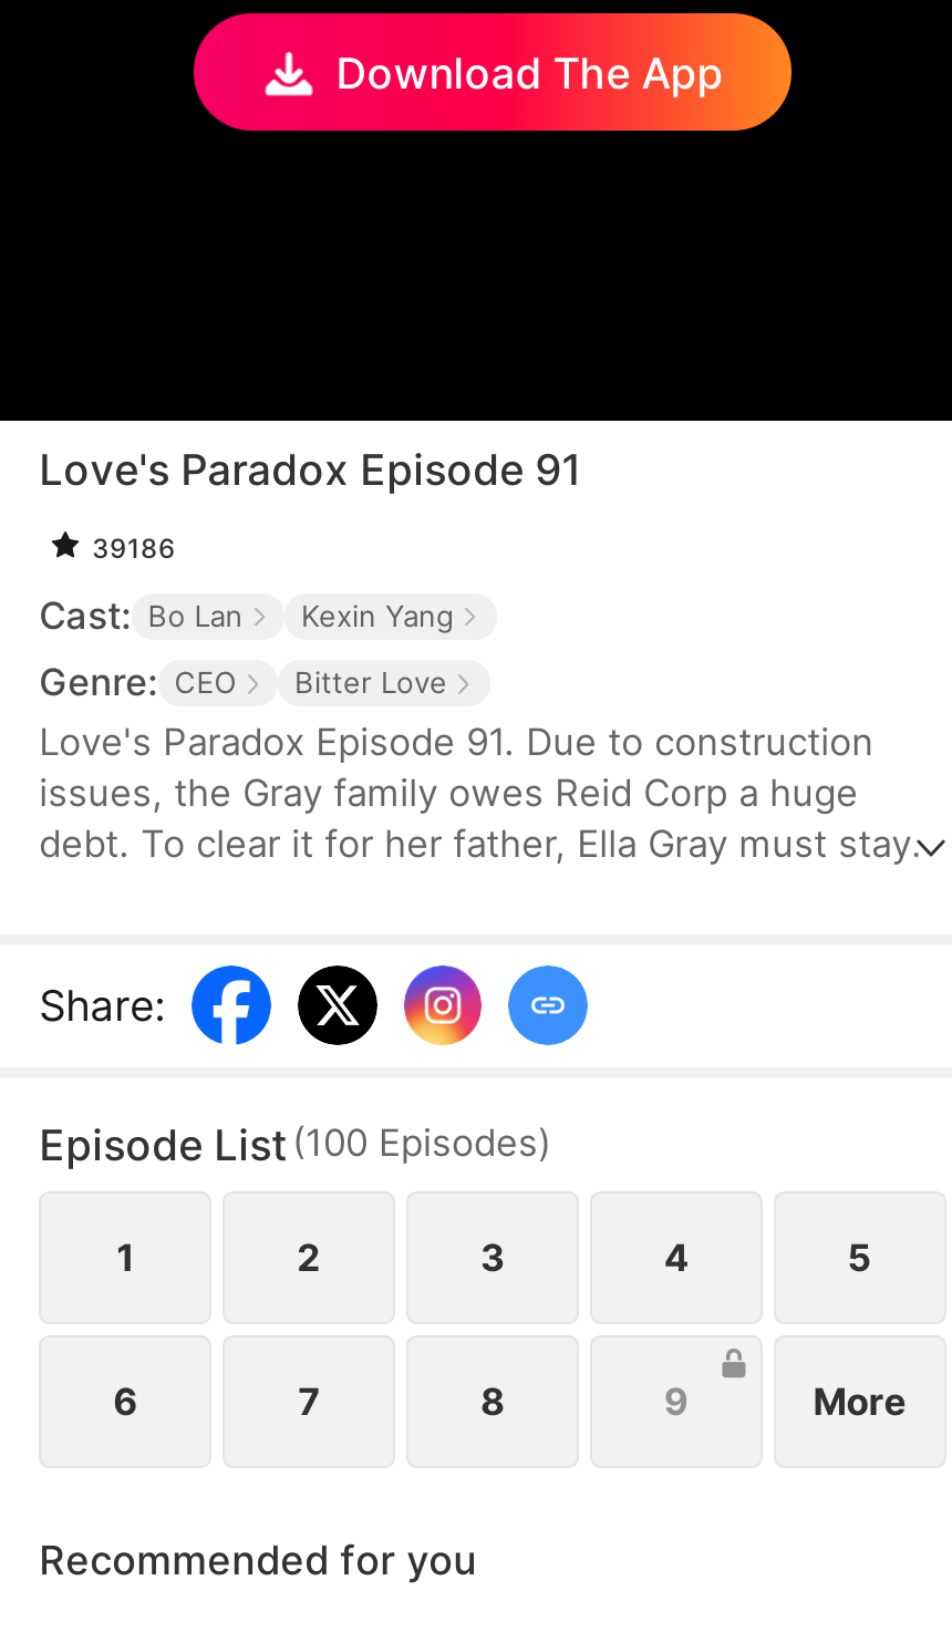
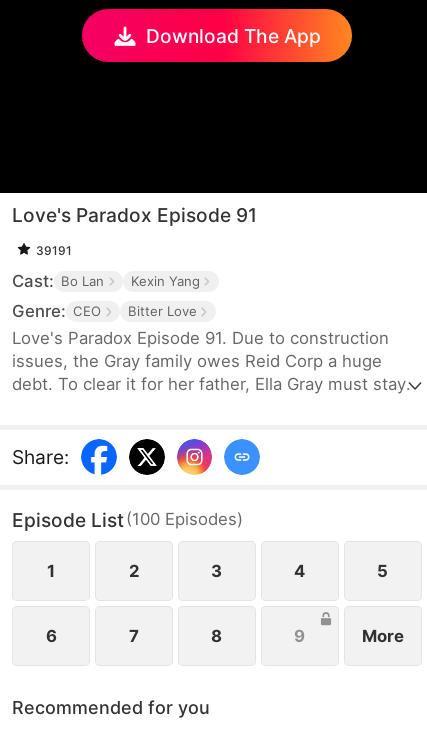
- 39186
+ 39191
